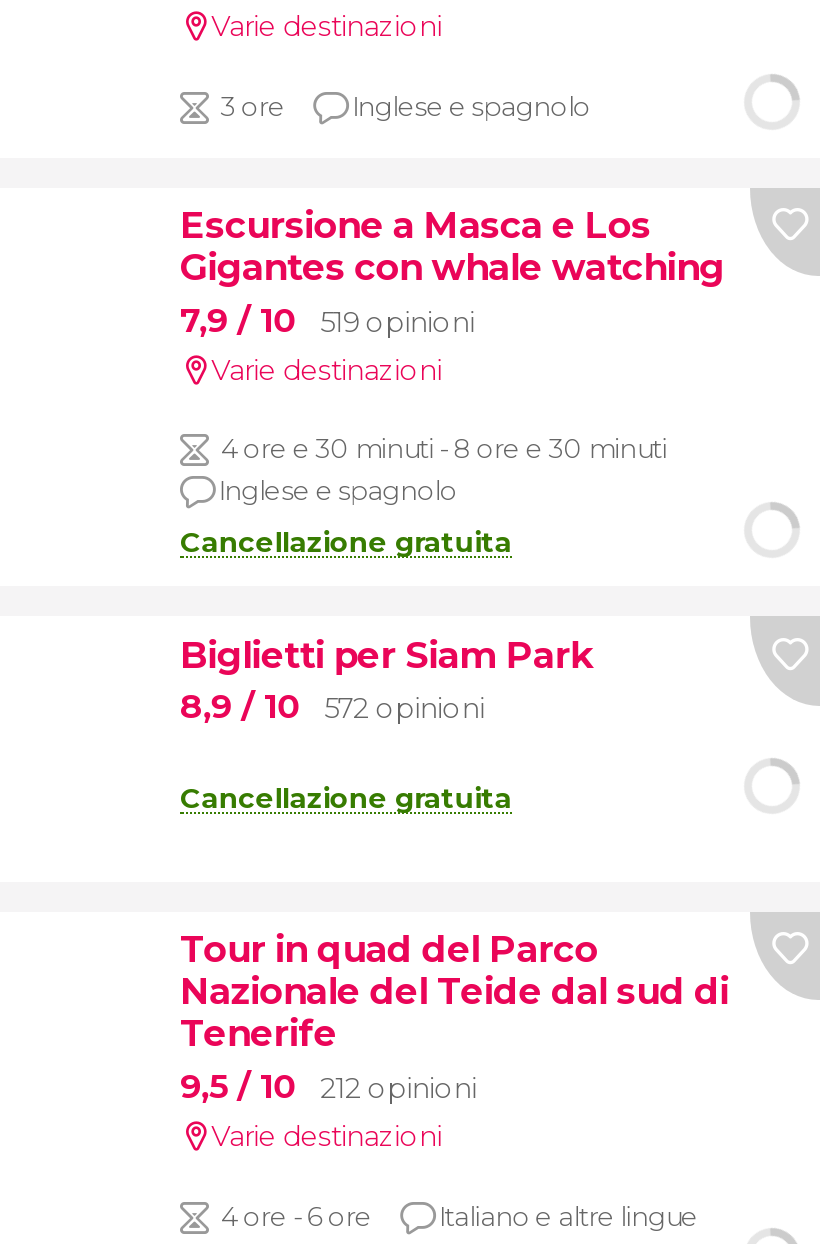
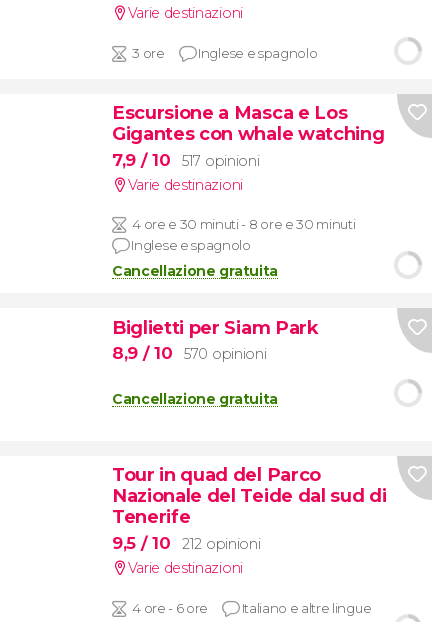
- 7,9 / 10 519 opinioni
+ 7,9 / 10 517 opinioni

- 8,9 / 10 572 opinioni
+ 8,9 / 10 570 opinioni
